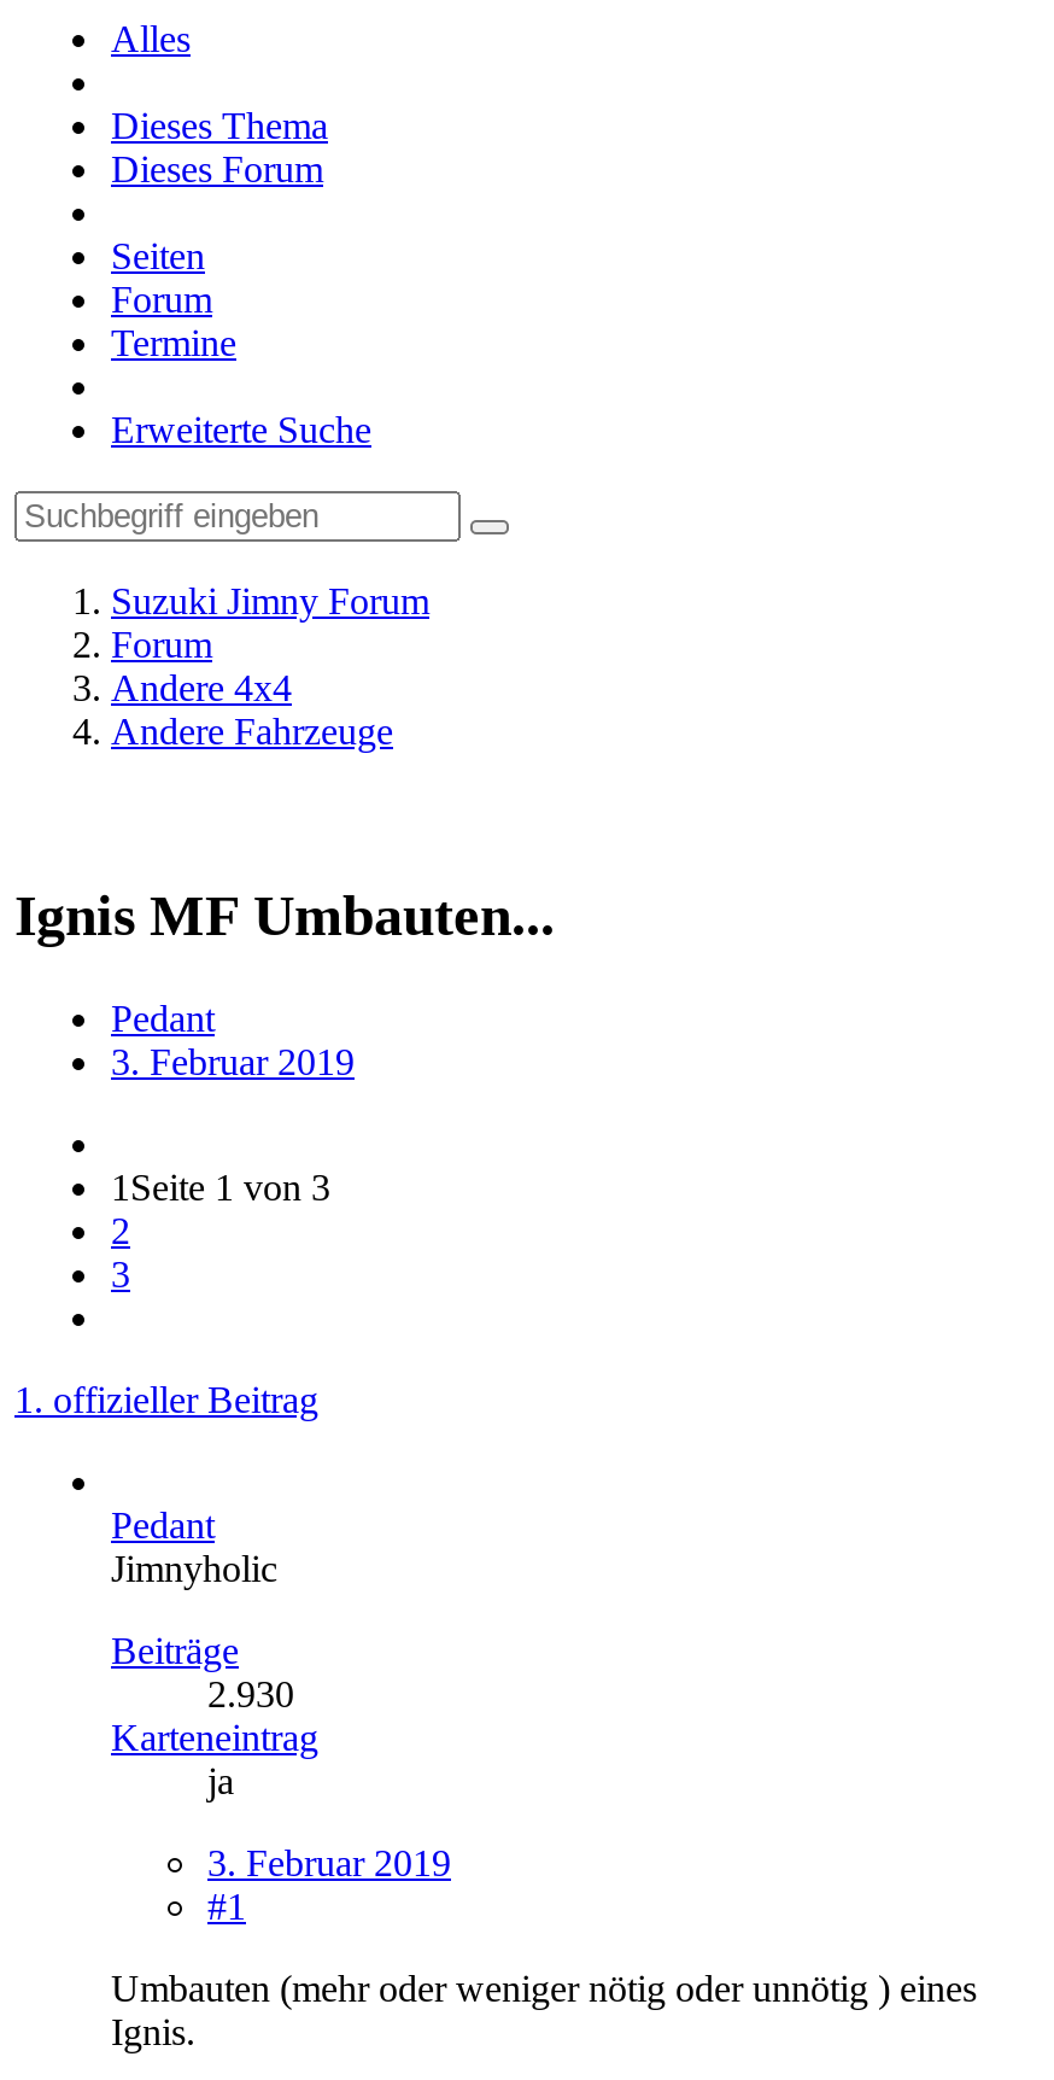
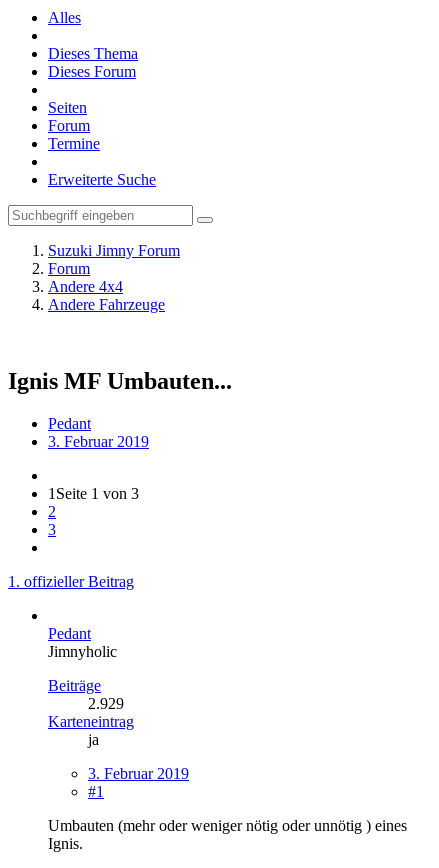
- 2.930
+ 2.929
